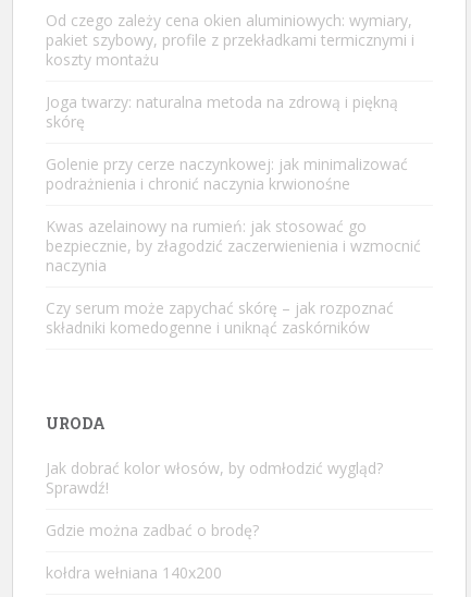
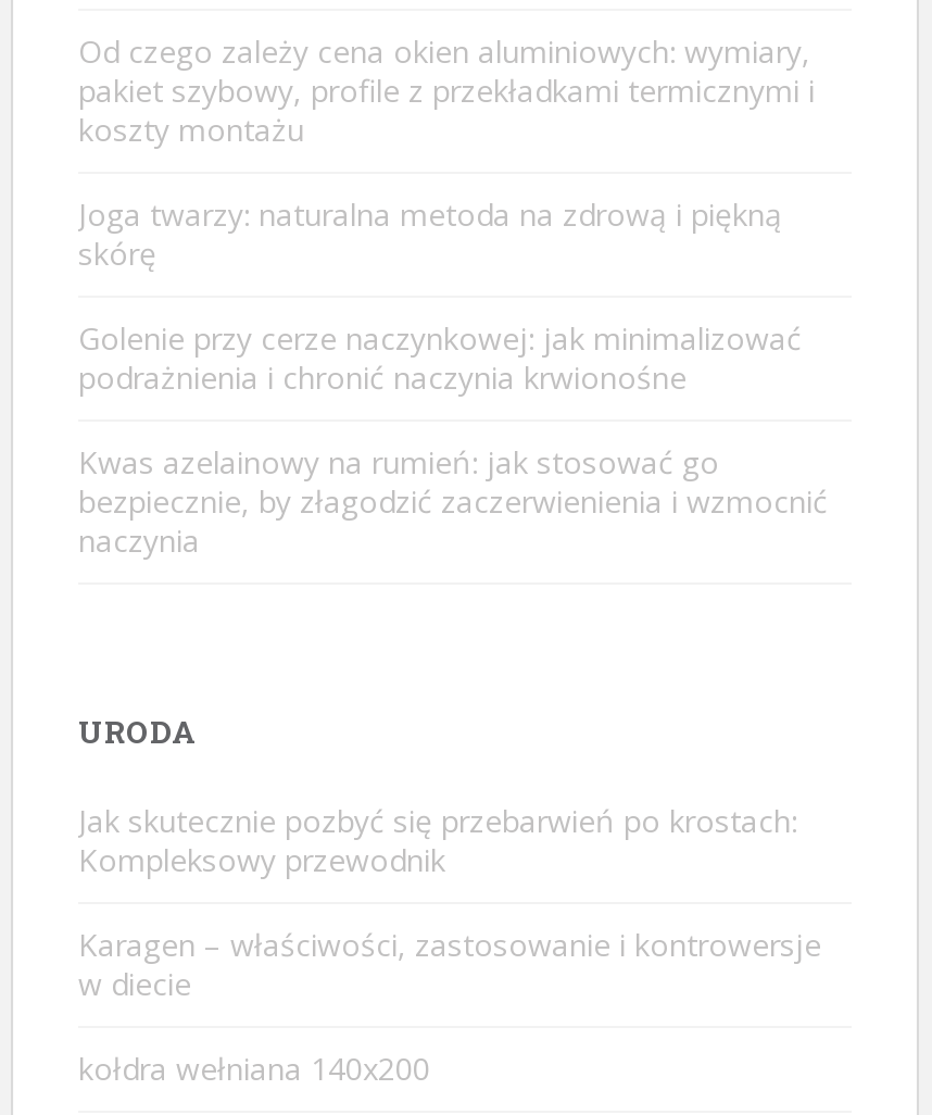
- Czy serum może zapychać skórę – jak rozpoznać
- składniki komedogenne i uniknąć zaskórników

moved up: URODA

- Jak dobrać kolor włosów, by odmłodzić wygląd?
- Sprawdź!
+ Jak skutecznie pozbyć się przebarwień po krostach:
+ Kompleksowy przewodnik

- Gdzie można zadbać o brodę?
+ Karagen – właściwości, zastosowanie i kontrowersje
+ w diecie
